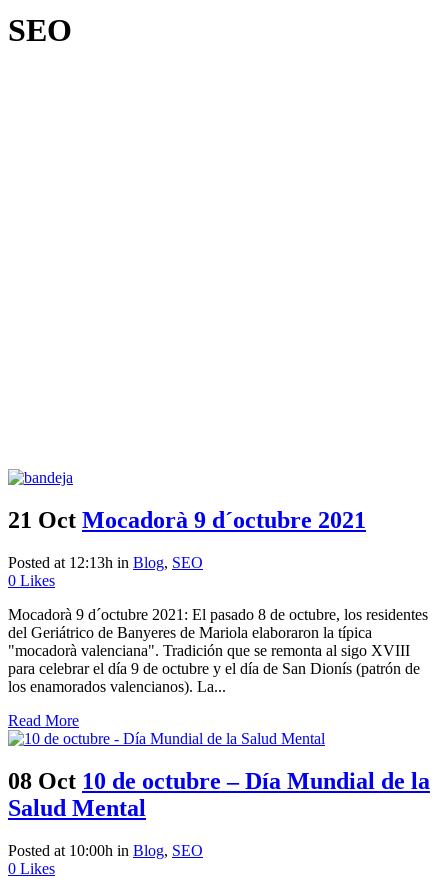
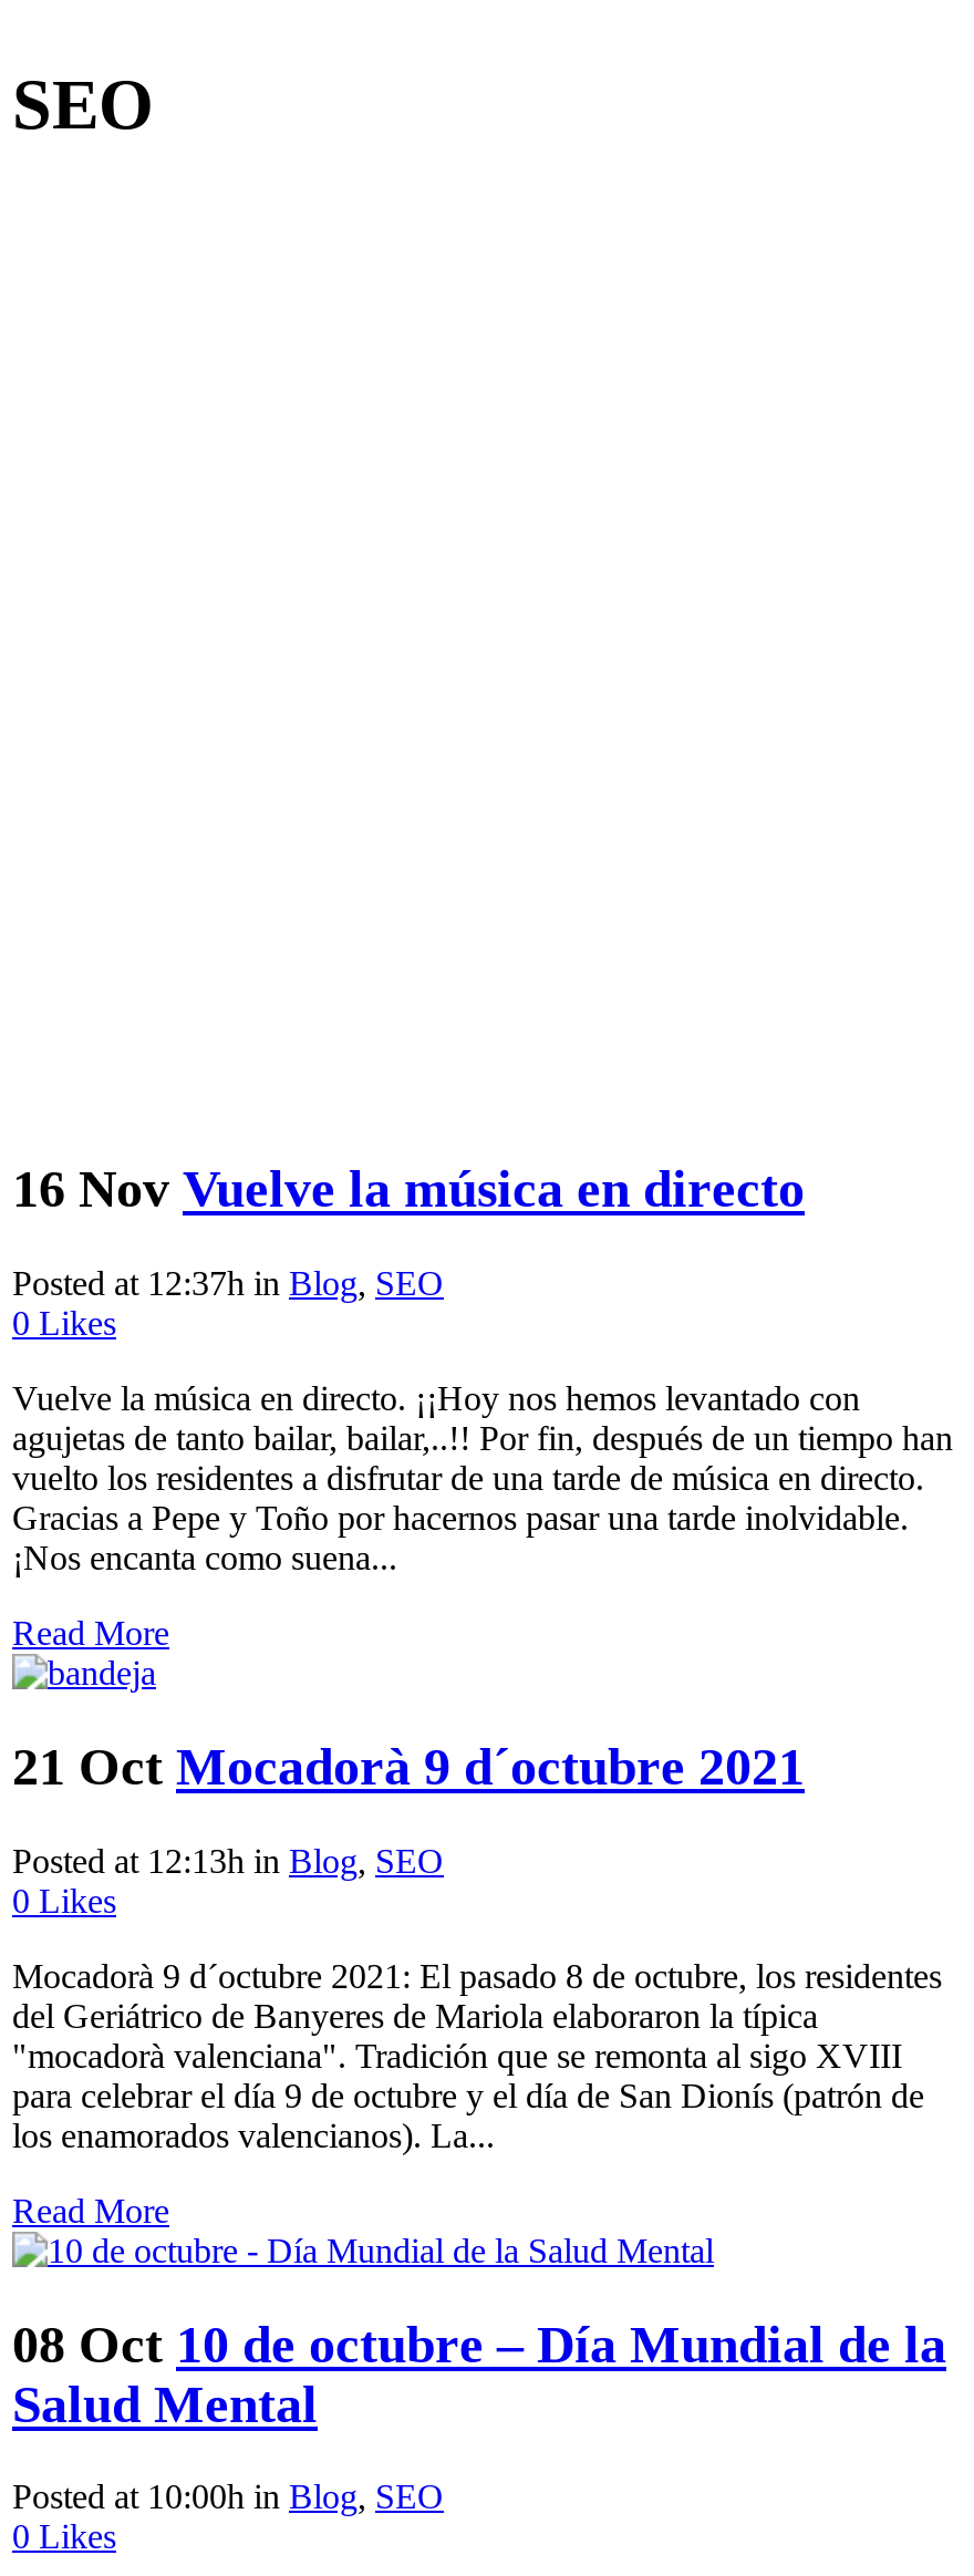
+ 16 Nov Vuelve la música en directo
+ Posted at 12:37h in Blog, SEO
+ 0 Likes
+ Vuelve la música en directo. ¡¡Hoy nos hemos levantado con
+ agujetas de tanto bailar, bailar,..!! Por fin, después de un tiempo han
+ vuelto los residentes a disfrutar de una tarde de música en directo.
+ Gracias a Pepe y Toño por hacernos pasar una tarde inolvidable.
+ ¡Nos encanta como suena...
+ Read More
